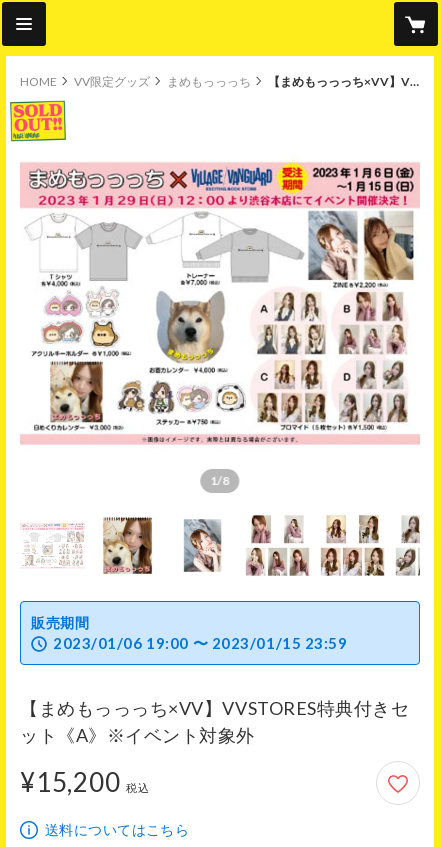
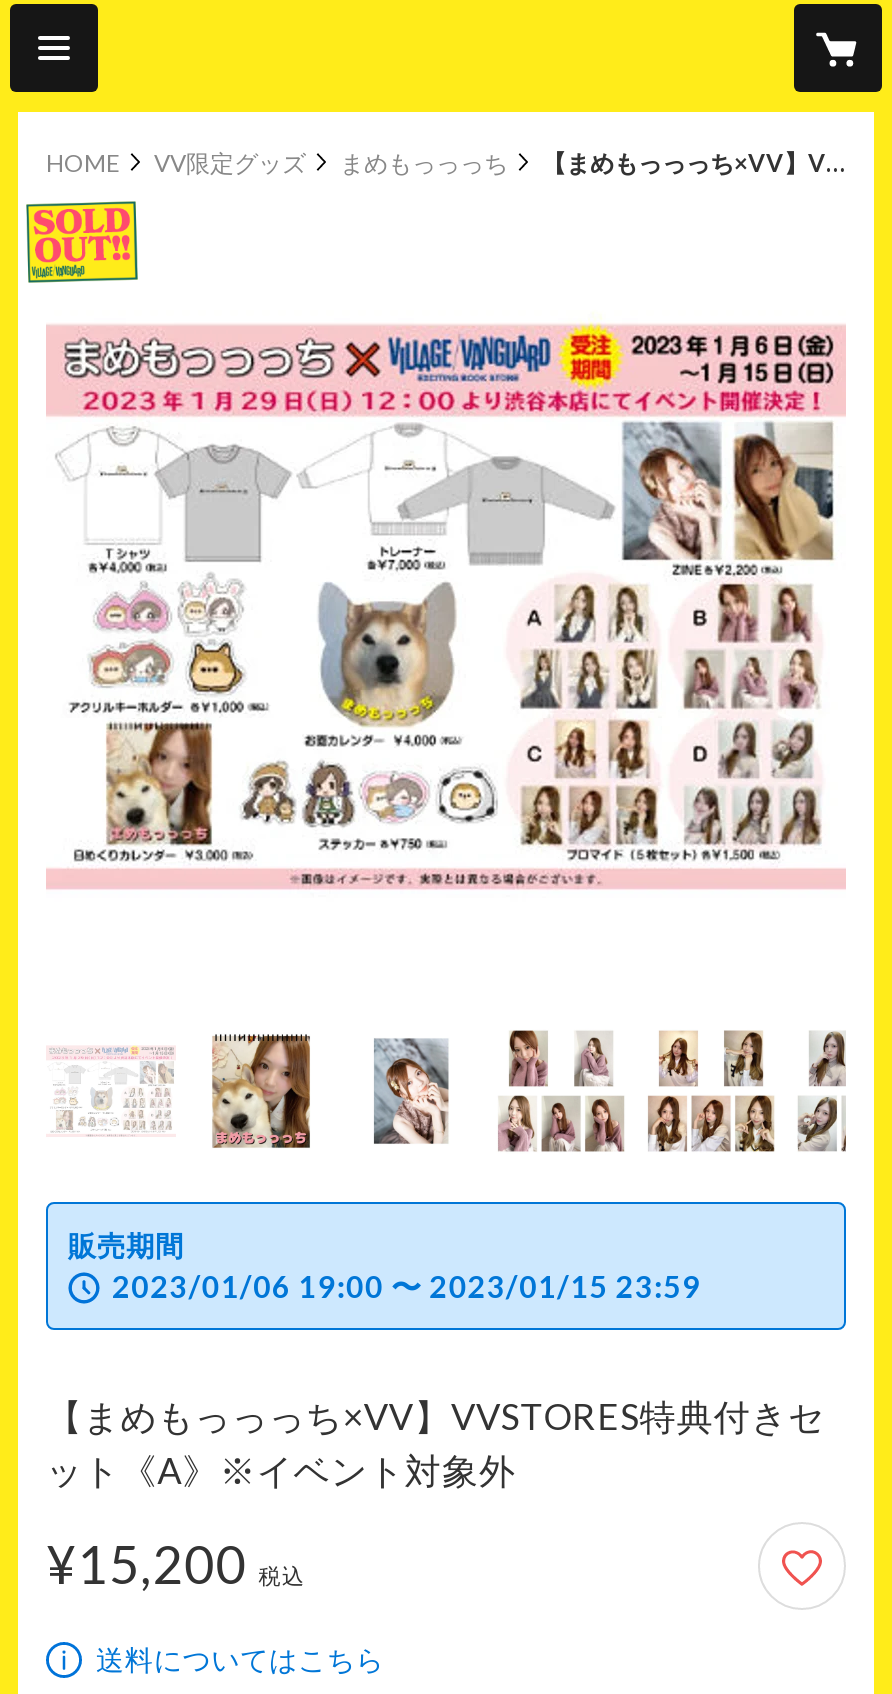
- 1/8
